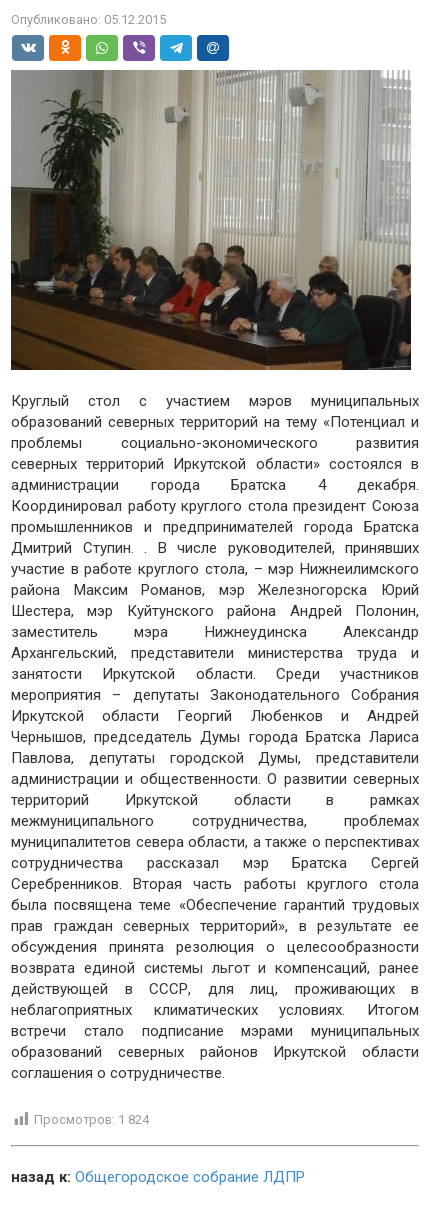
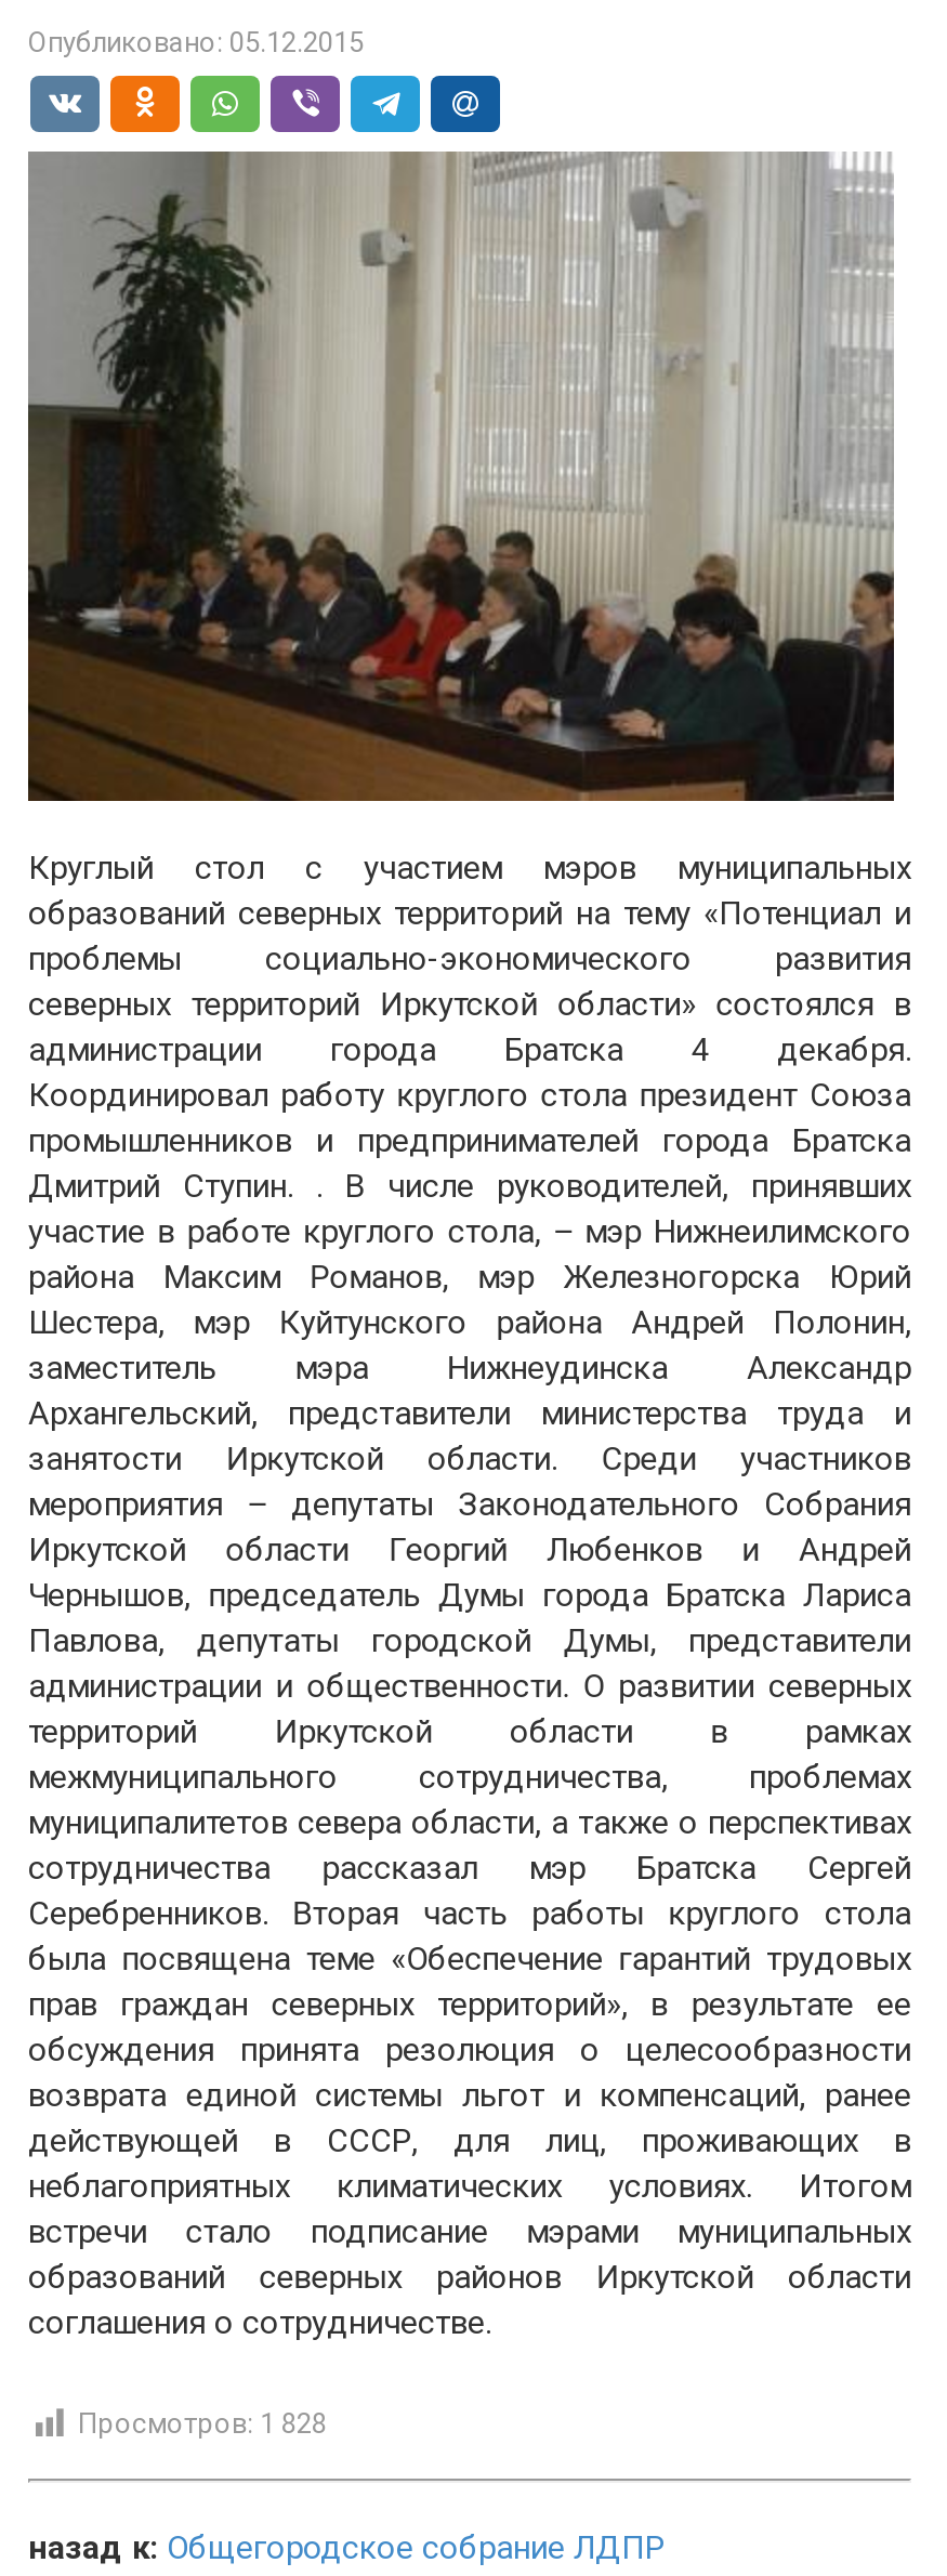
- Просмотров: 1 824
+ Просмотров: 1 828
